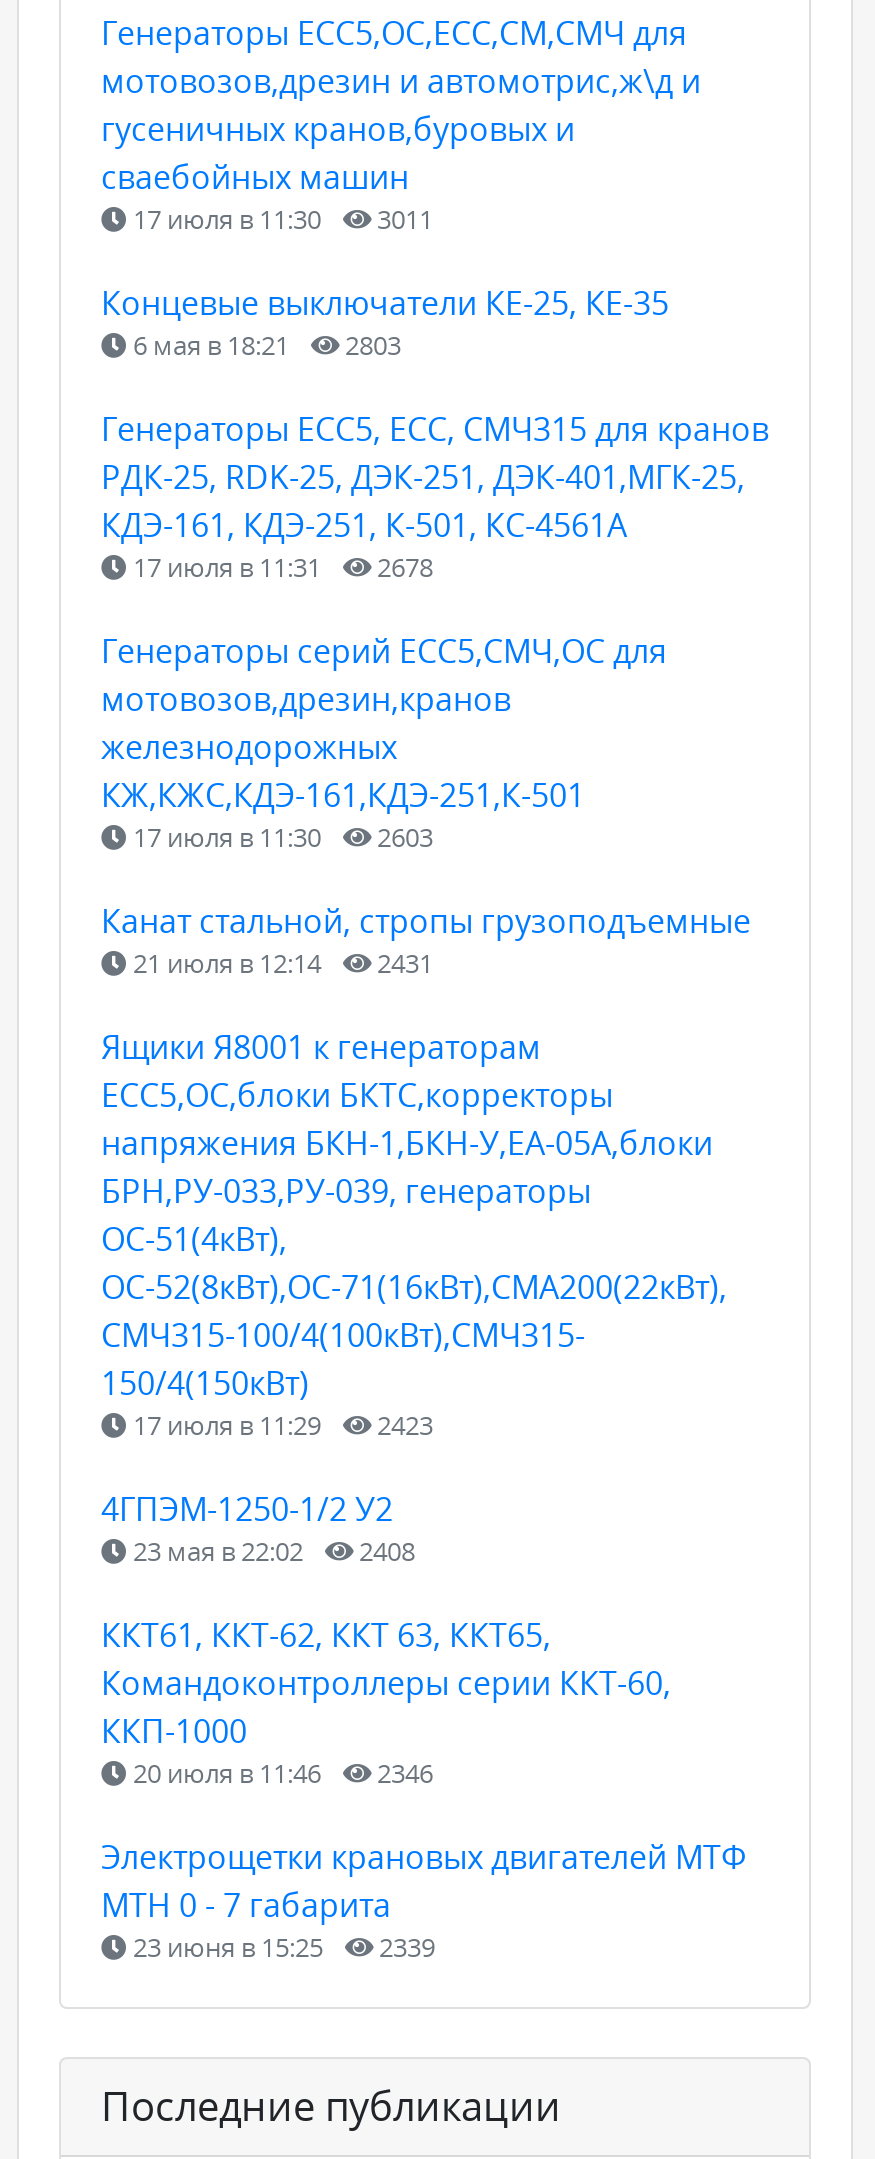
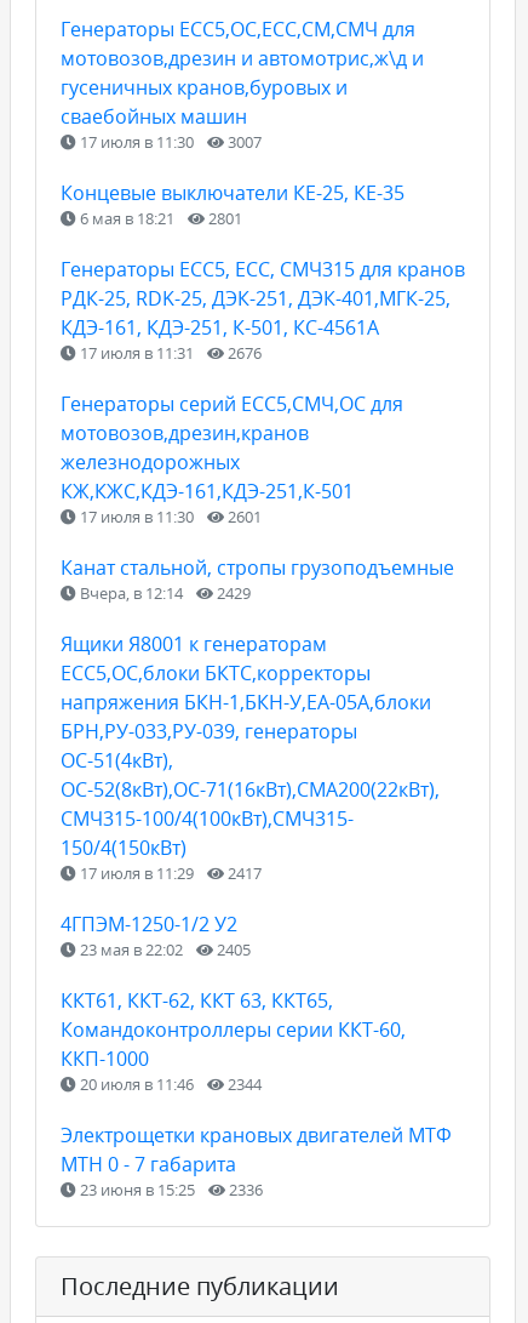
- 17 июля в 11:30 3011
+ 17 июля в 11:30 3007

- 2803
+ 2801

- 17 июля в 11:31 2678
+ 17 июля в 11:31 2676

- 17 июля в 11:30 2603
+ 17 июля в 11:30 2601

- 21 июля в 12:14
- 2431
+ Вчера, в 12:14
+ 2429

- 17 июля в 11:29 2423
+ 17 июля в 11:29 2417

- 23 мая в 22:02 2408
+ 23 мая в 22:02 2405

- 20 июля в 11:46 2346
+ 20 июля в 11:46 2344

- 23 июня в 15:25 2339
+ 23 июня в 15:25 2336
